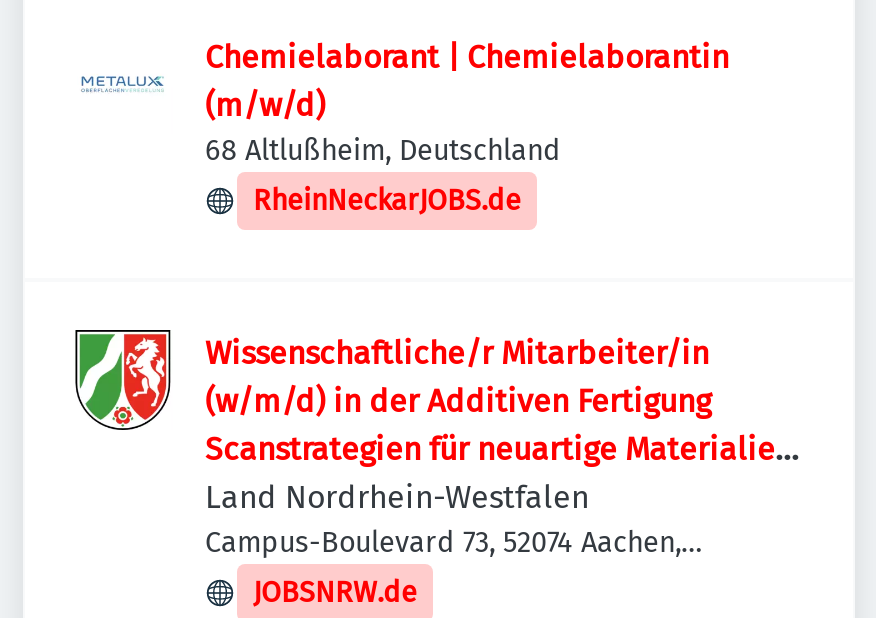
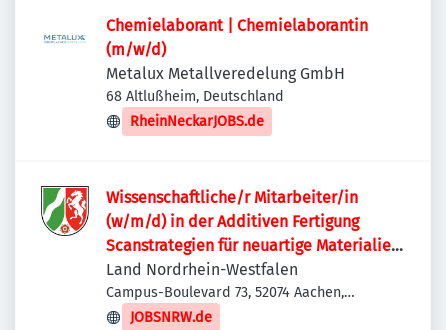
+ Metalux Metallveredelung GmbH
